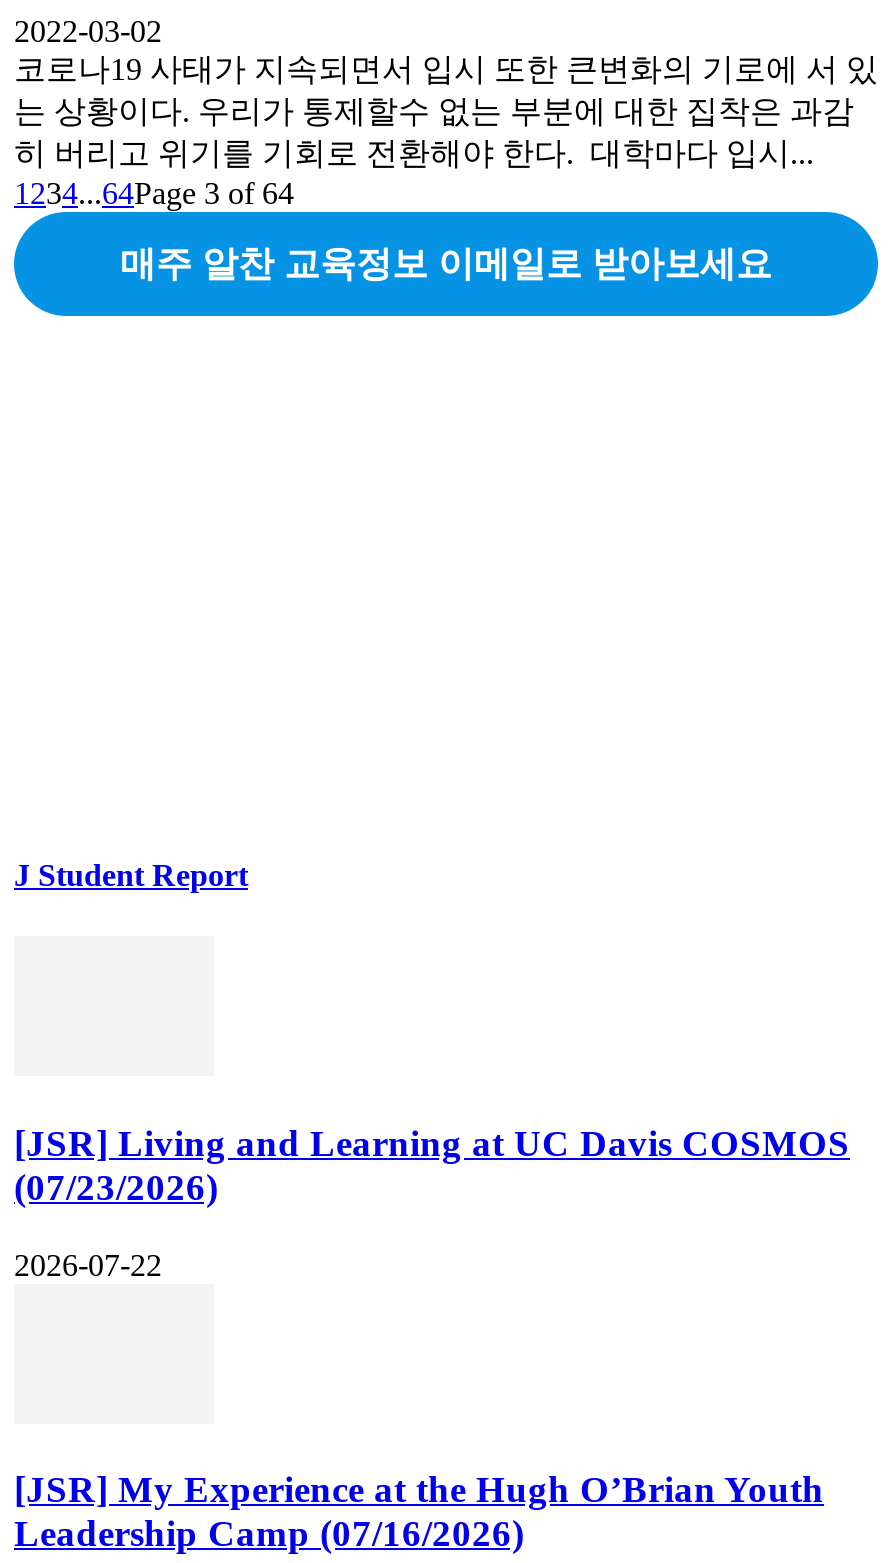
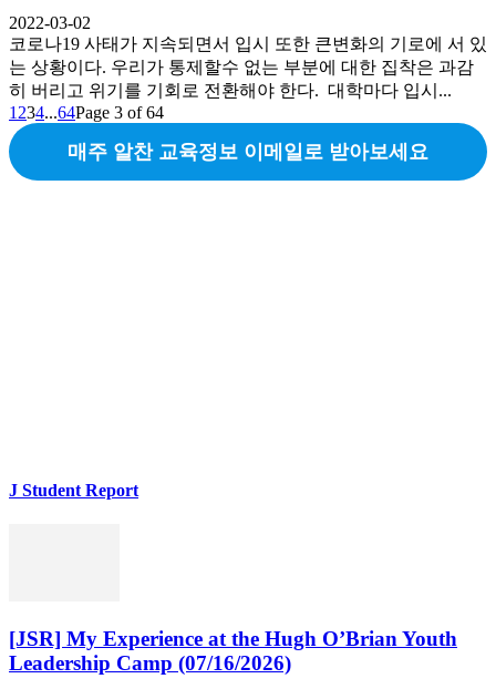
- [JSR] Living and Learning at UC Davis COSMOS
- (07/23/2026)
- 2026-07-22
